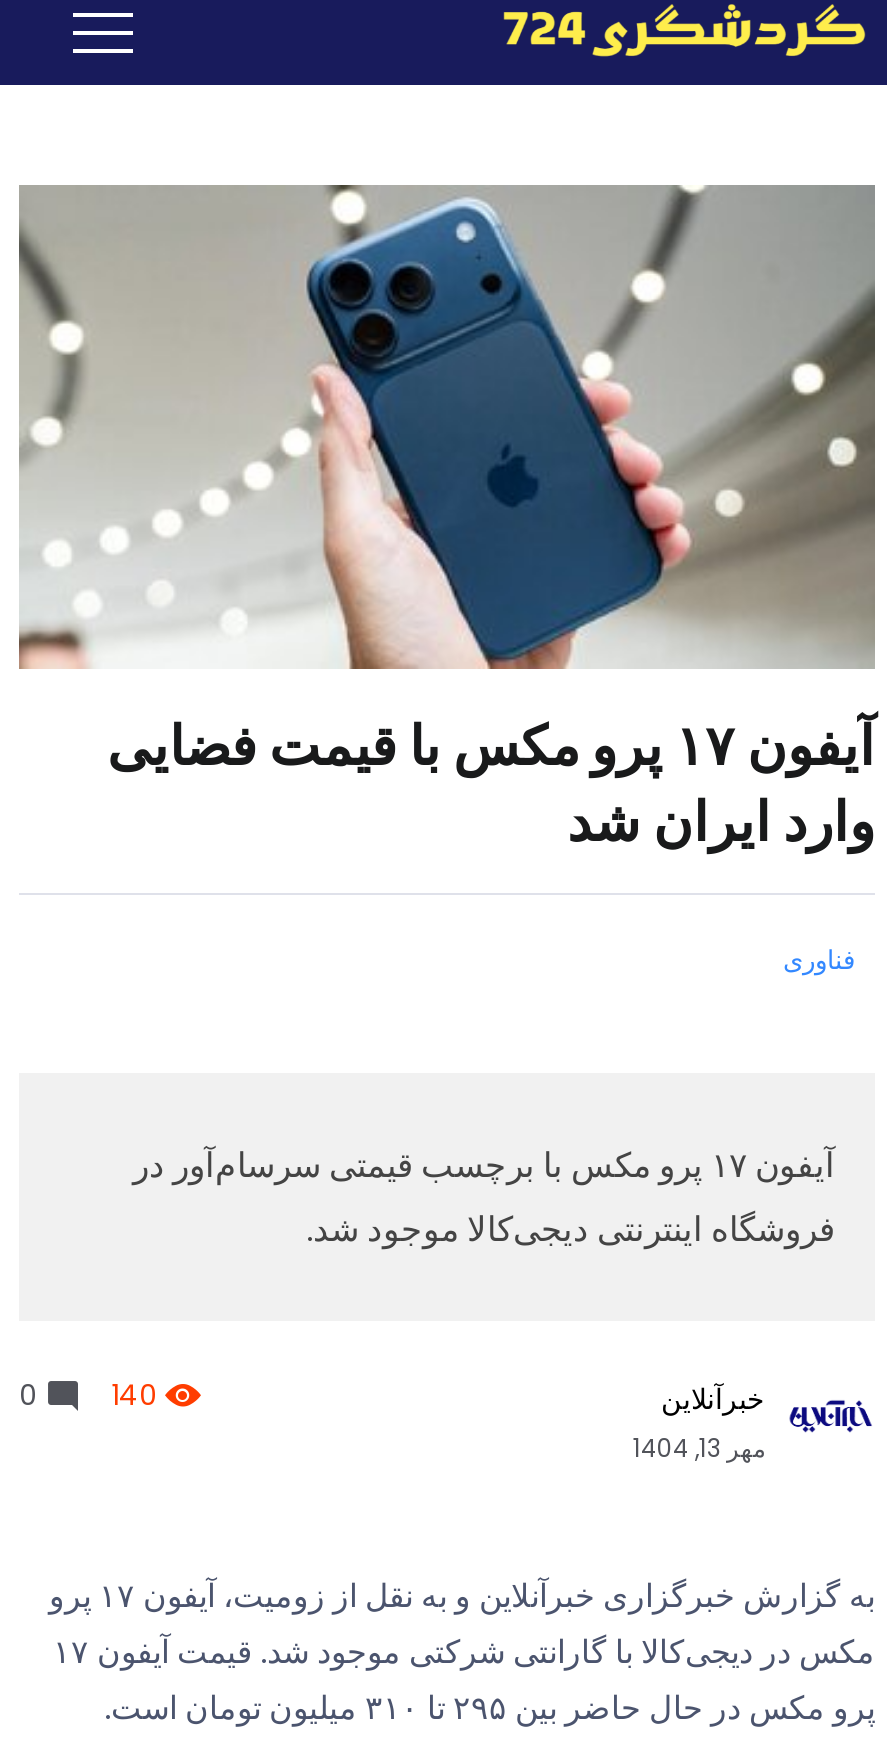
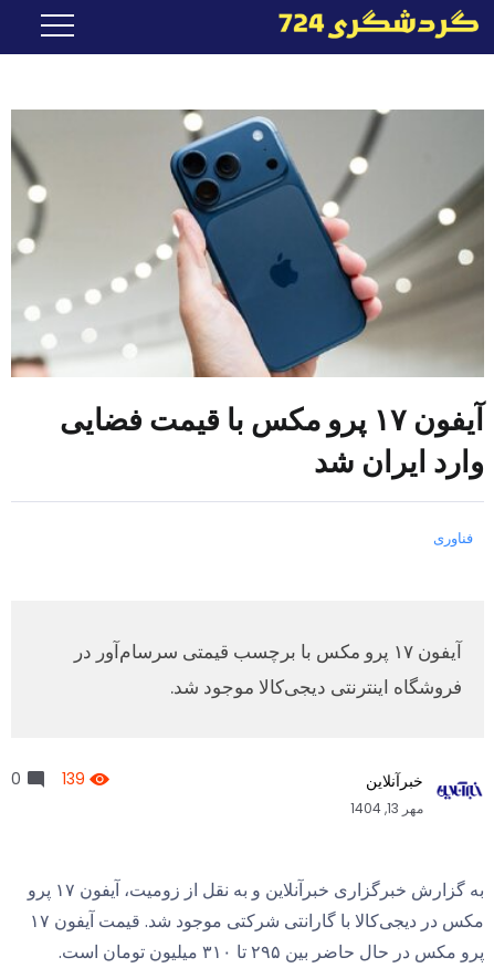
- 0 140
+ 0 139
